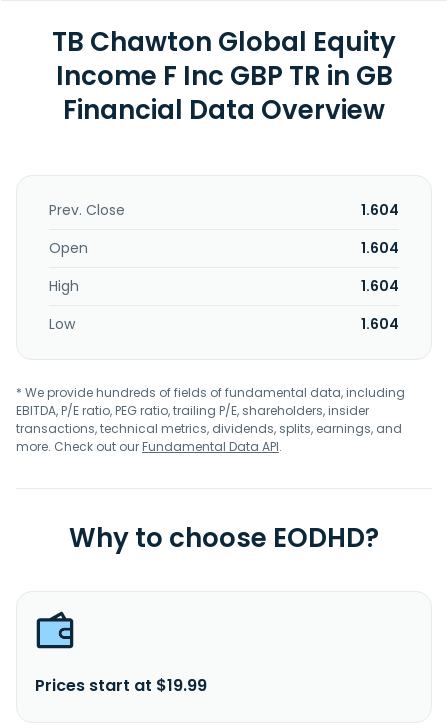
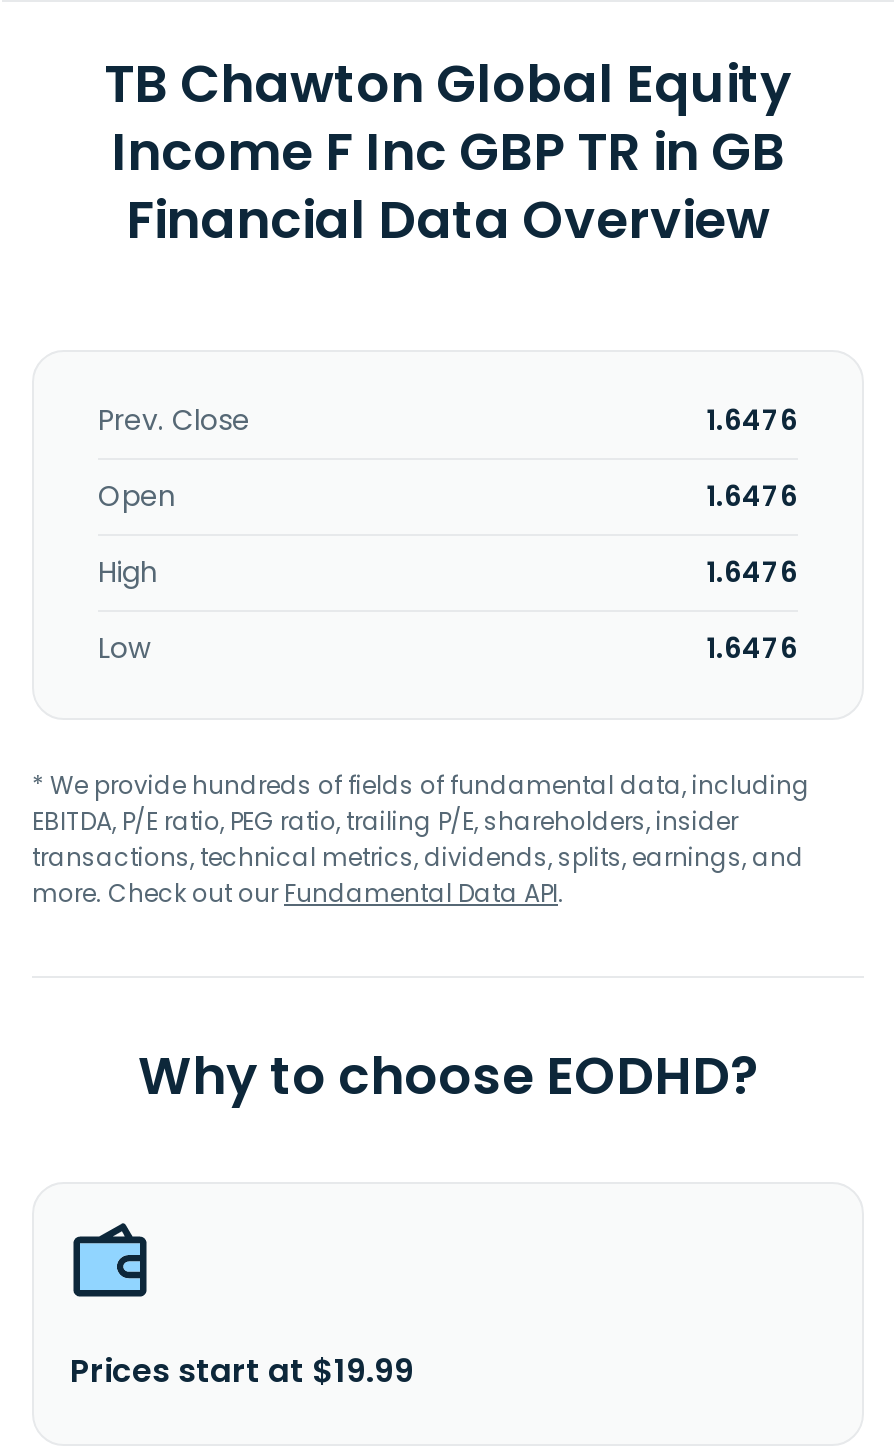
- 1.604
+ 1.6476

- 1.604
+ 1.6476

- 1.604
+ 1.6476

- 1.604
+ 1.6476
